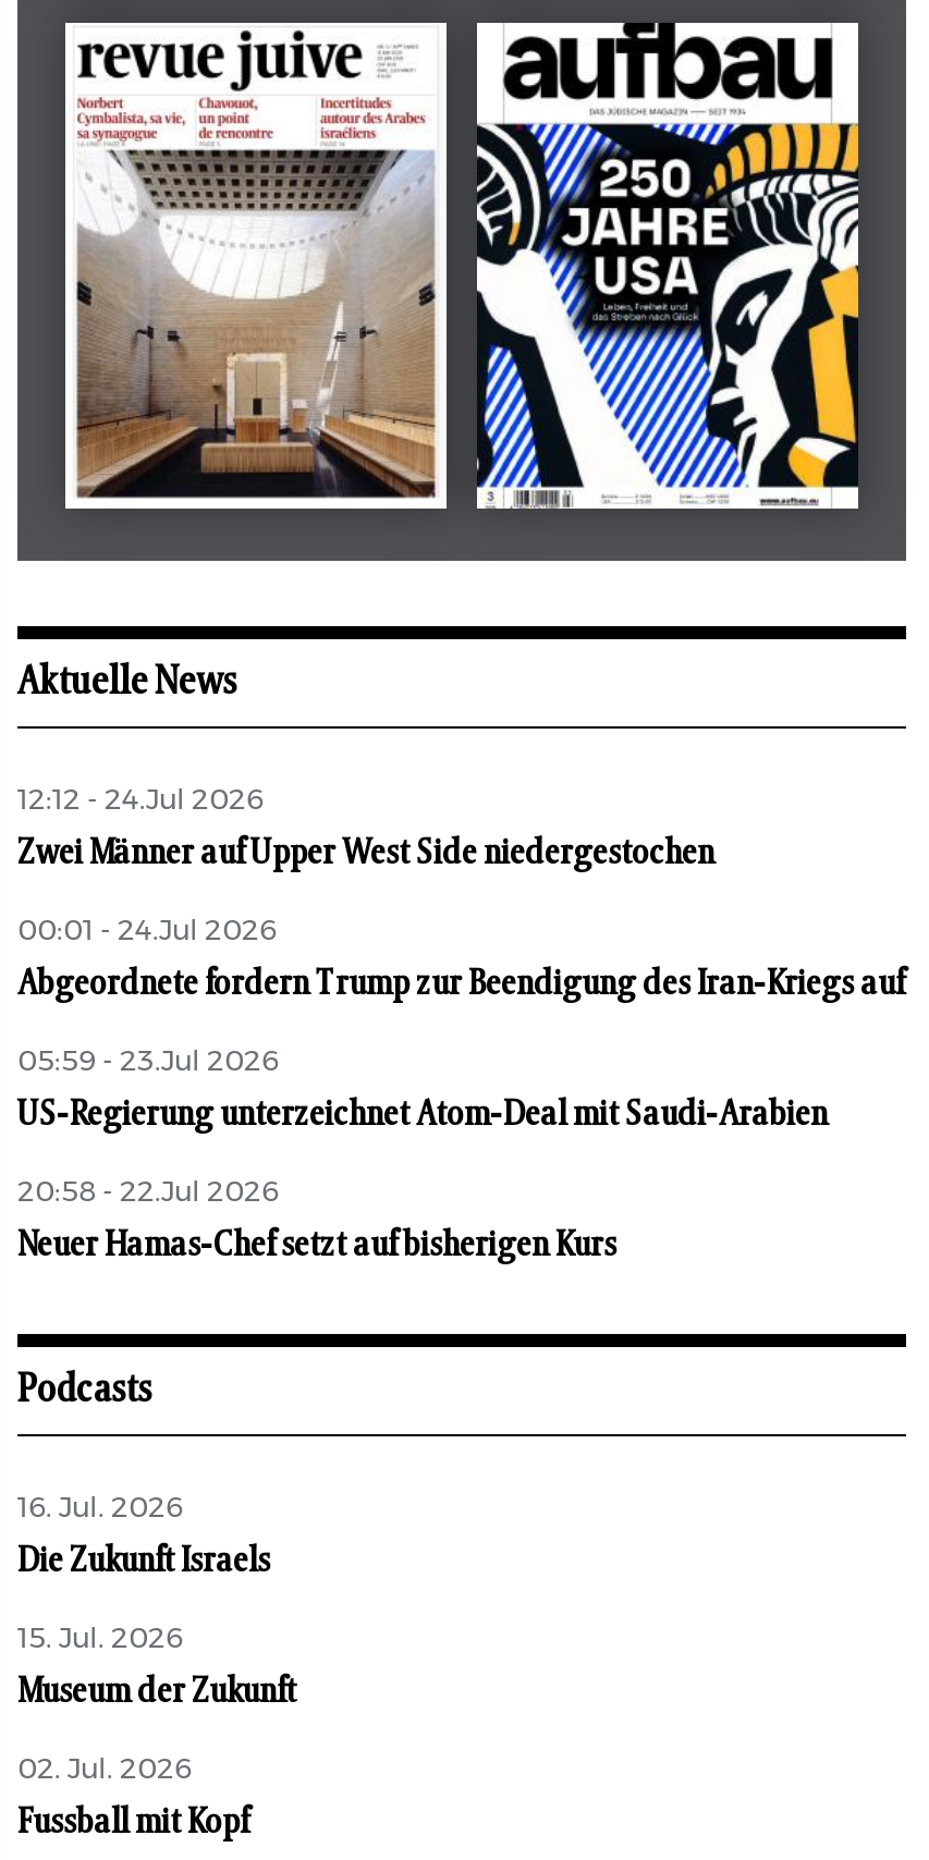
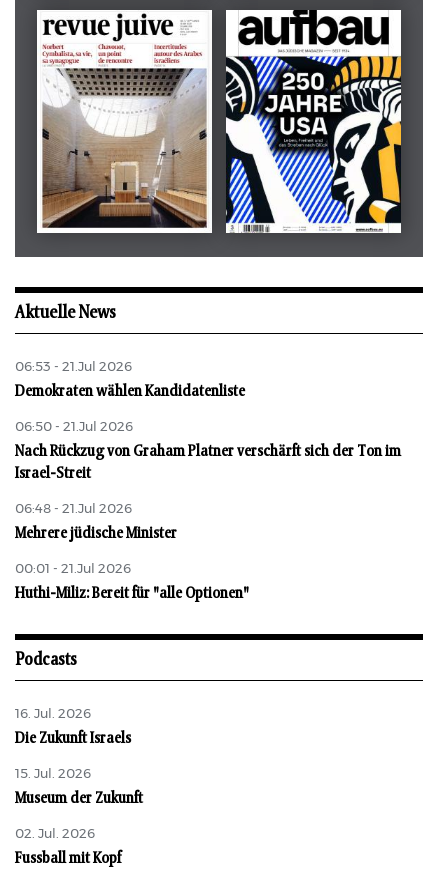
- 12:12 - 24.Jul 2026
+ 06:53 - 21.Jul 2026

- Zwei Männer auf Upper West Side niedergestochen
+ Demokraten wählen Kandidatenliste

- 00:01 - 24.Jul 2026
+ 06:50 - 21.Jul 2026

- Abgeordnete fordern Trump zur Beendigung des Iran-Kriegs auf
+ Nach Rückzug von Graham Platner verschärft sich der Ton im
+ Israel-Streit

- 05:59 - 23.Jul 2026
+ 06:48 - 21.Jul 2026

- US-Regierung unterzeichnet Atom-Deal mit Saudi-Arabien
+ Mehrere jüdische Minister

- 20:58 - 22.Jul 2026
+ 00:01 - 21.Jul 2026

- Neuer Hamas-Chef setzt auf bisherigen Kurs
+ Huthi-Miliz: Bereit für "alle Optionen"
